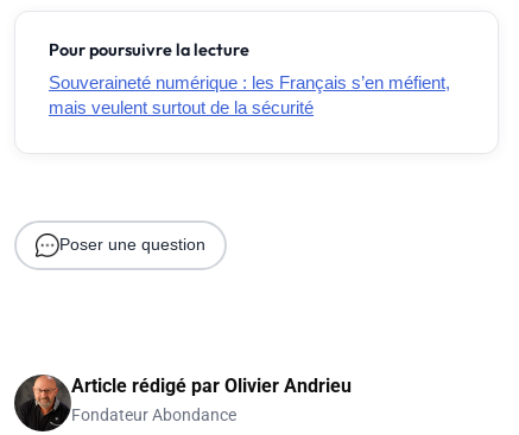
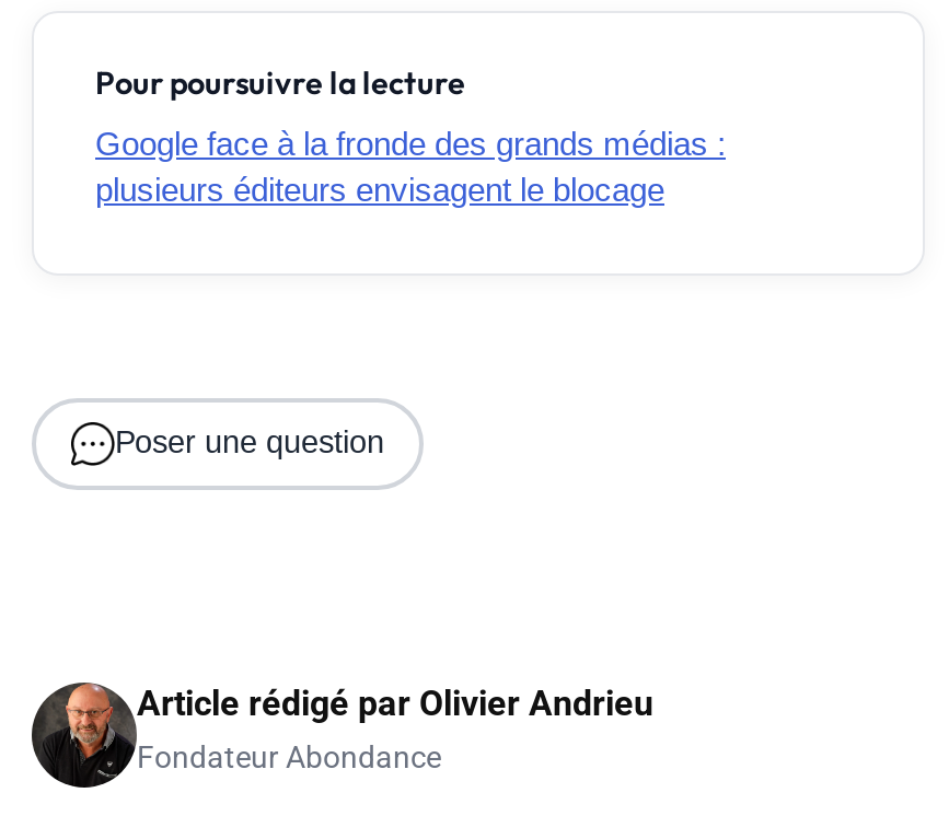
- Souveraineté numérique : les Français s’en méfient,
- mais veulent surtout de la sécurité
+ Google face à la fronde des grands médias :
+ plusieurs éditeurs envisagent le blocage
